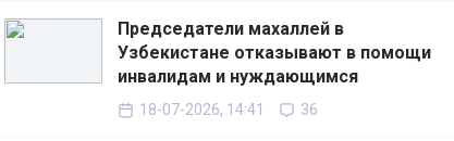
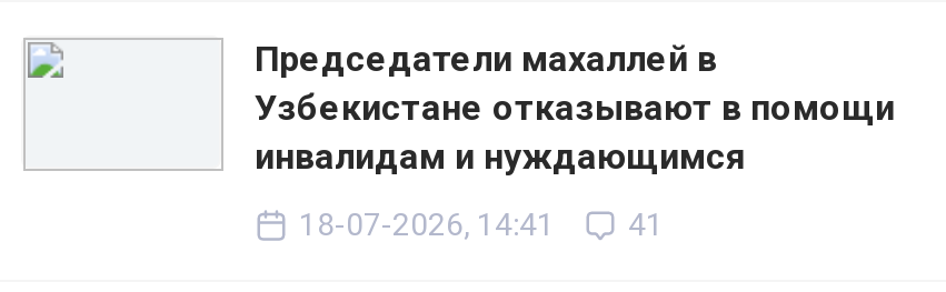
- 36
+ 41
